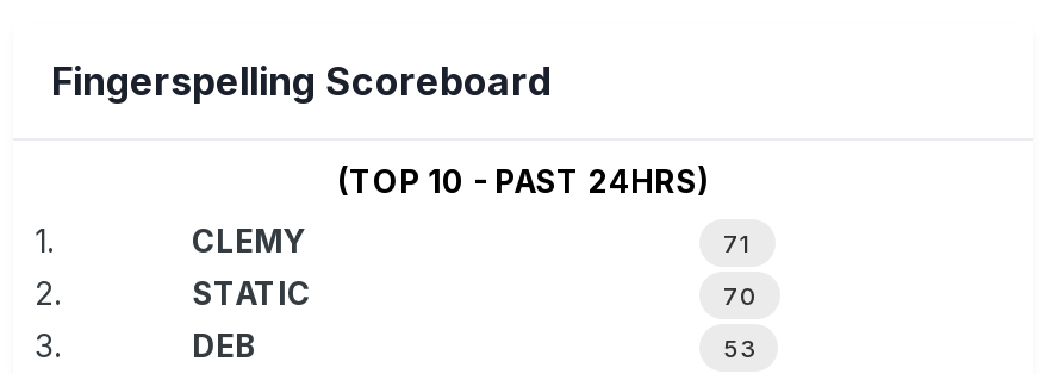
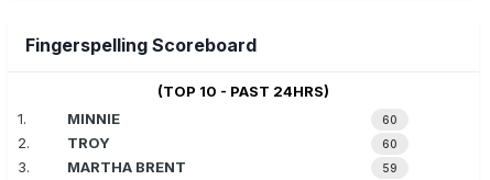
- CLEMY
- 71
+ MINNIE
+ 60

- STATIC
- 70
+ TROY
+ 60

- DEB
- 53
+ MARTHA BRENT
+ 59
